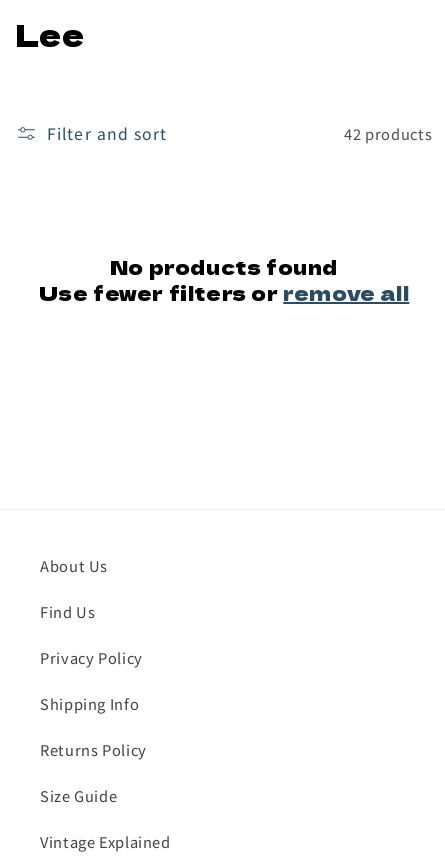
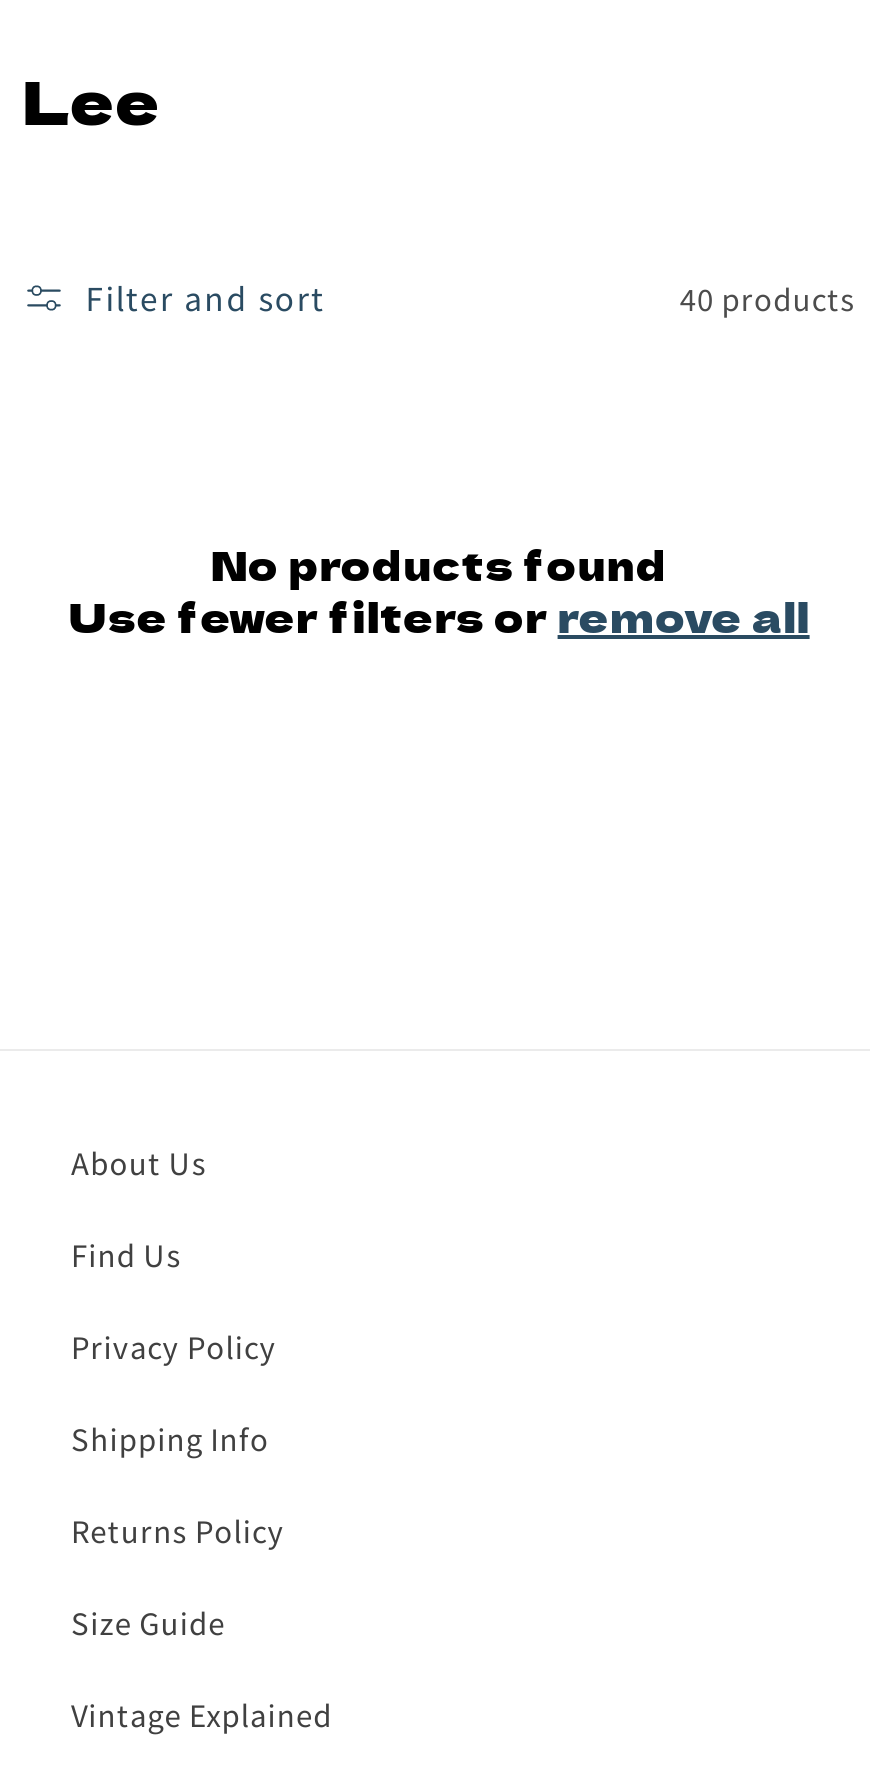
- 42 products
+ 40 products
